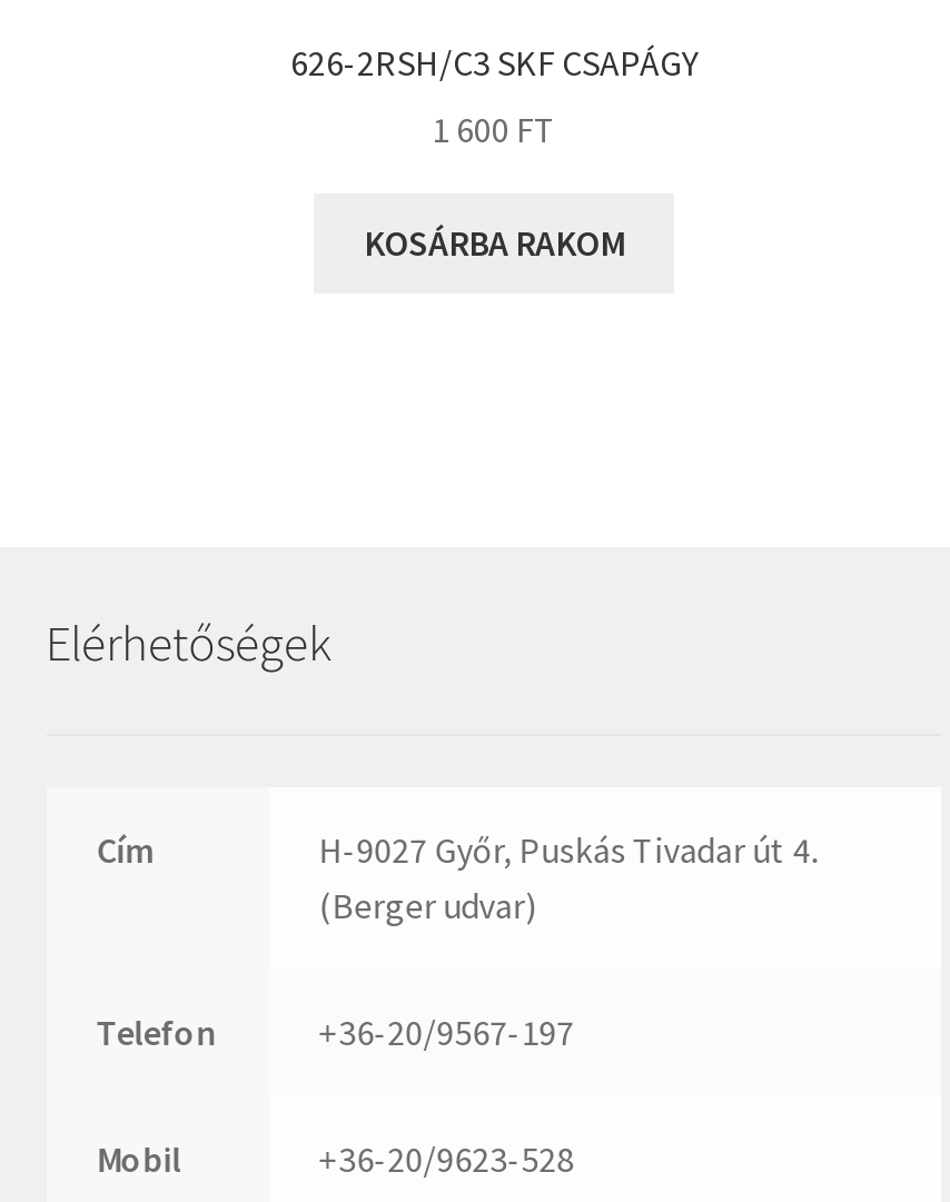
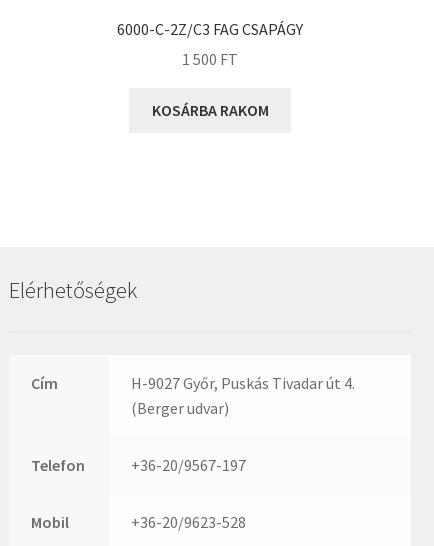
- 626-2RSH/C3 SKF CSAPÁGY
+ 6000-C-2Z/C3 FAG CSAPÁGY

- 1 600 FT
+ 1 500 FT
